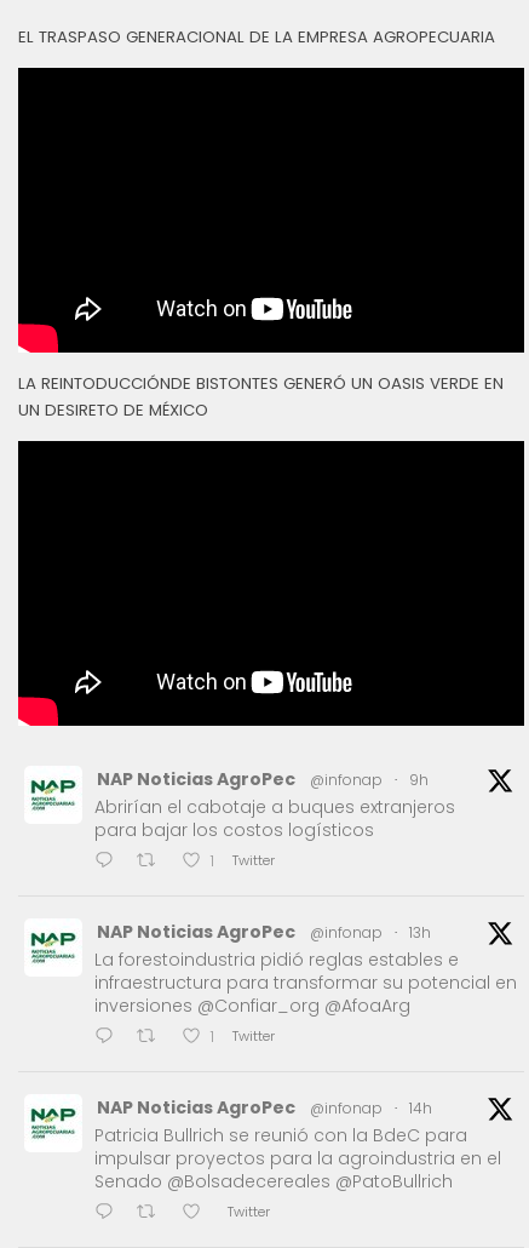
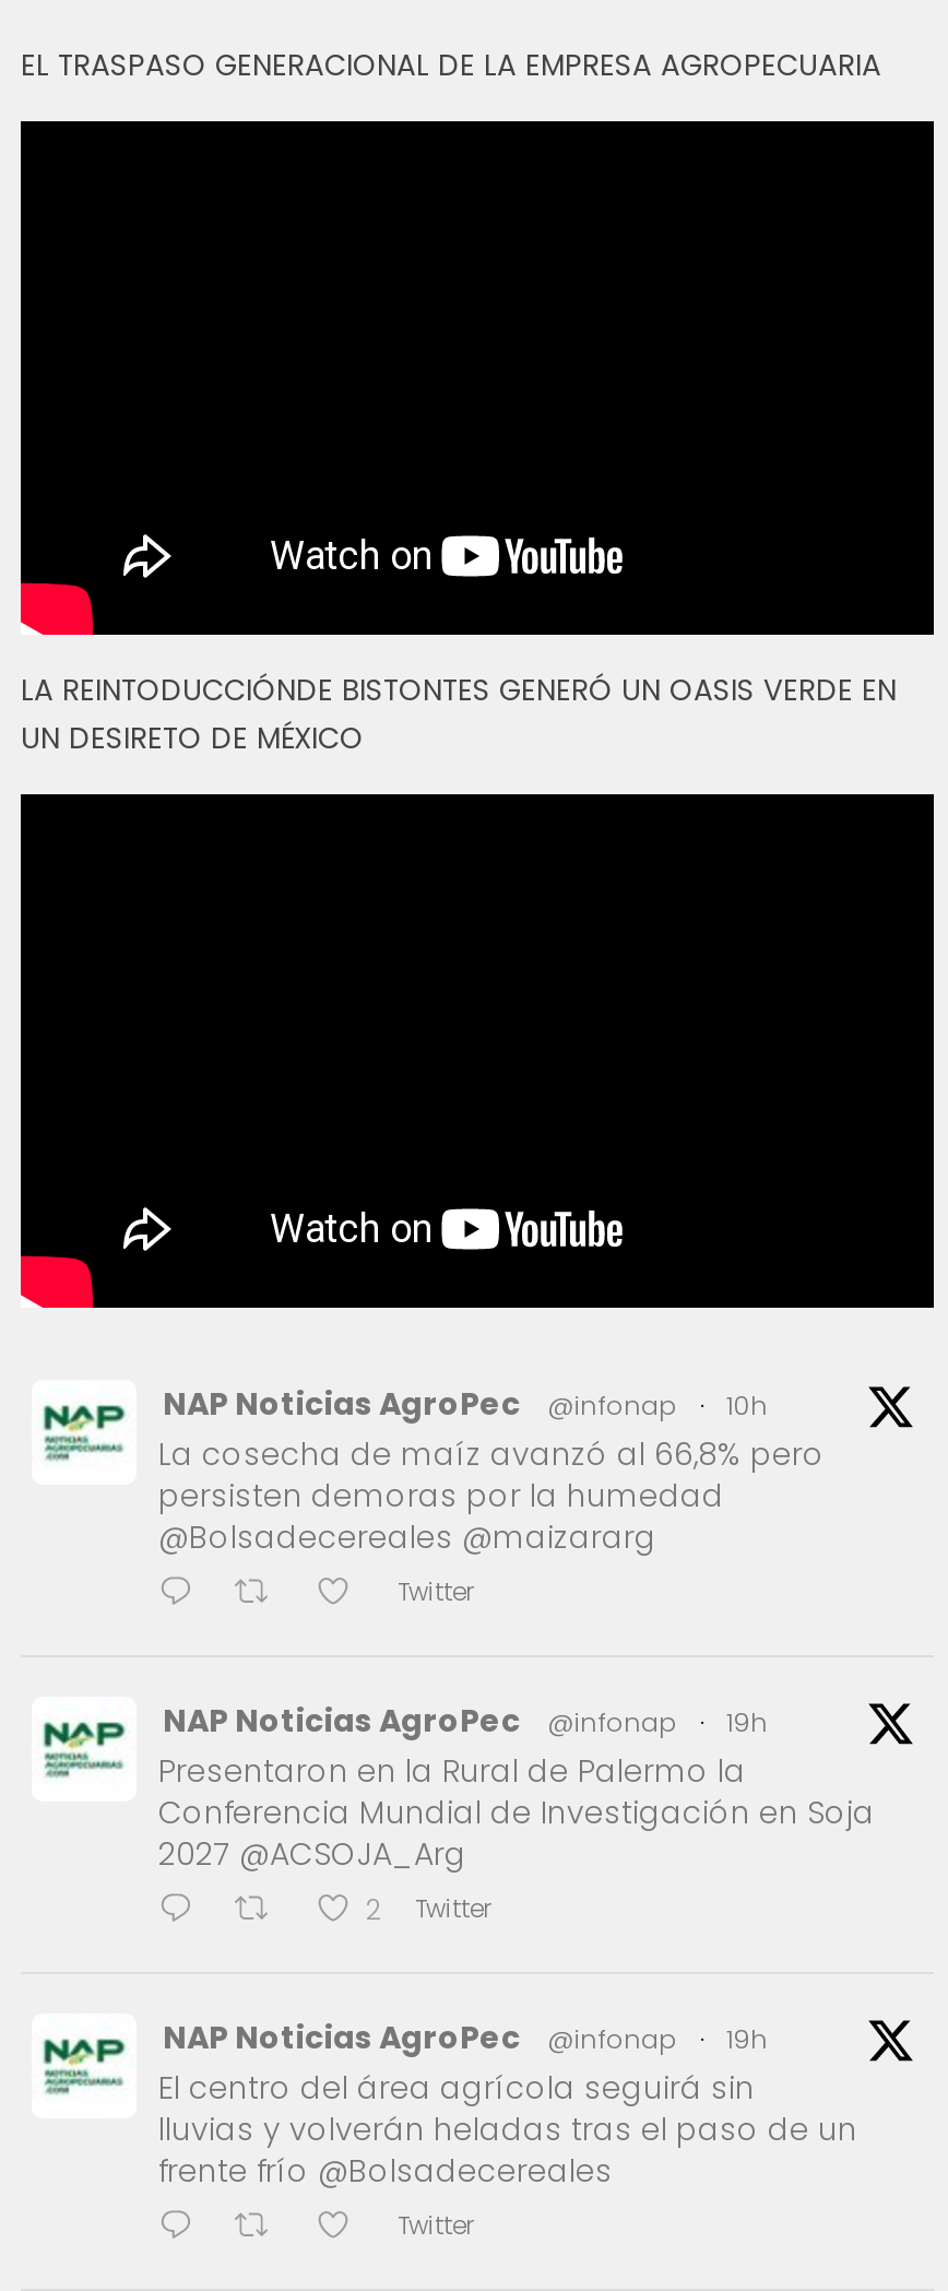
- 9h
- Abrirían el cabotaje a buques extranjeros
- para bajar los costos logísticos
- 1
+ 10h
+ La cosecha de maíz avanzó al 66,8% pero
+ persisten demoras por la humedad
+ @Bolsadecereales @maizararg

- 13h
- La forestoindustria pidió reglas estables e
- infraestructura para transformar su potencial en
- inversiones @Confiar_org @AfoaArg
- 1
+ 19h
+ Presentaron en la Rural de Palermo la
+ Conferencia Mundial de Investigación en Soja
+ 2027 @ACSOJA_Arg
+ 2

- 14h
- Patricia Bullrich se reunió con la BdeC para
- impulsar proyectos para la agroindustria en el
- Senado @Bolsadecereales @PatoBullrich
+ 19h
+ El centro del área agrícola seguirá sin
+ lluvias y volverán heladas tras el paso de un
+ frente frío @Bolsadecereales
